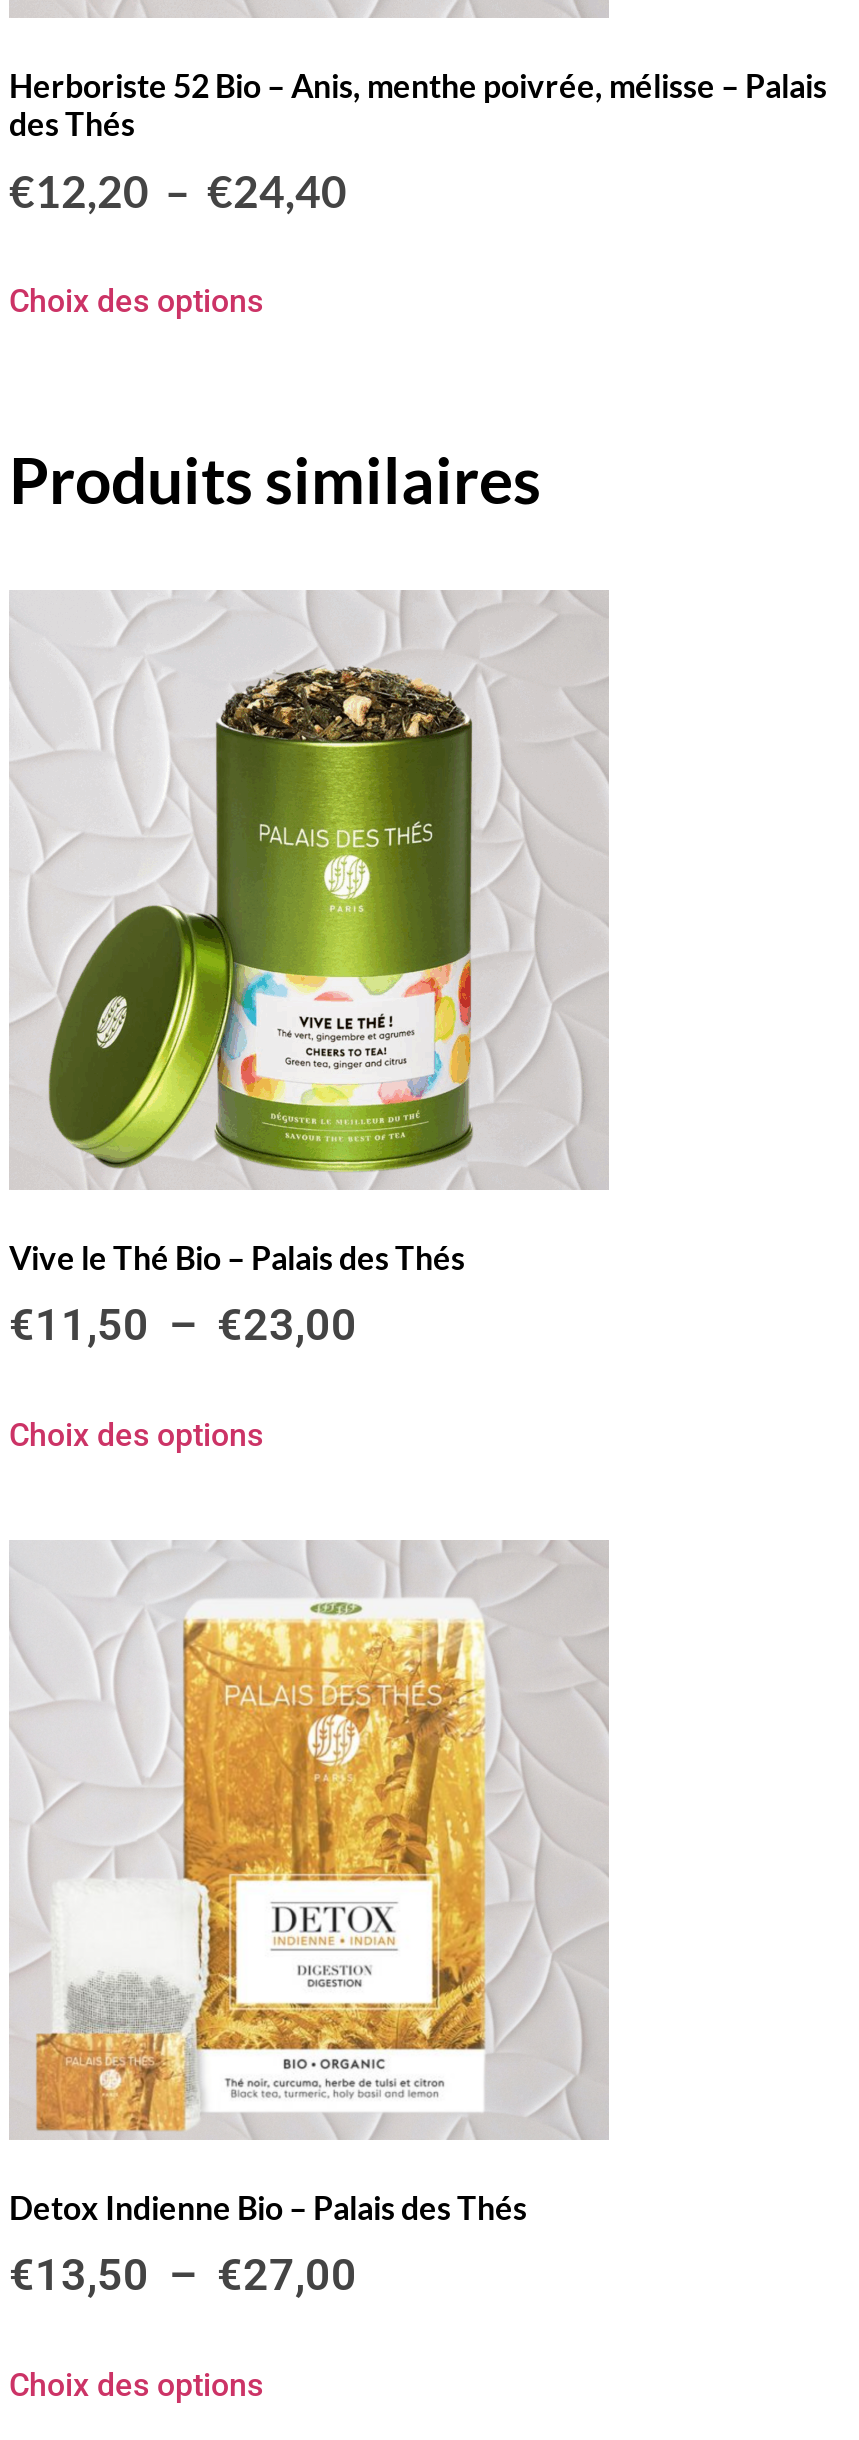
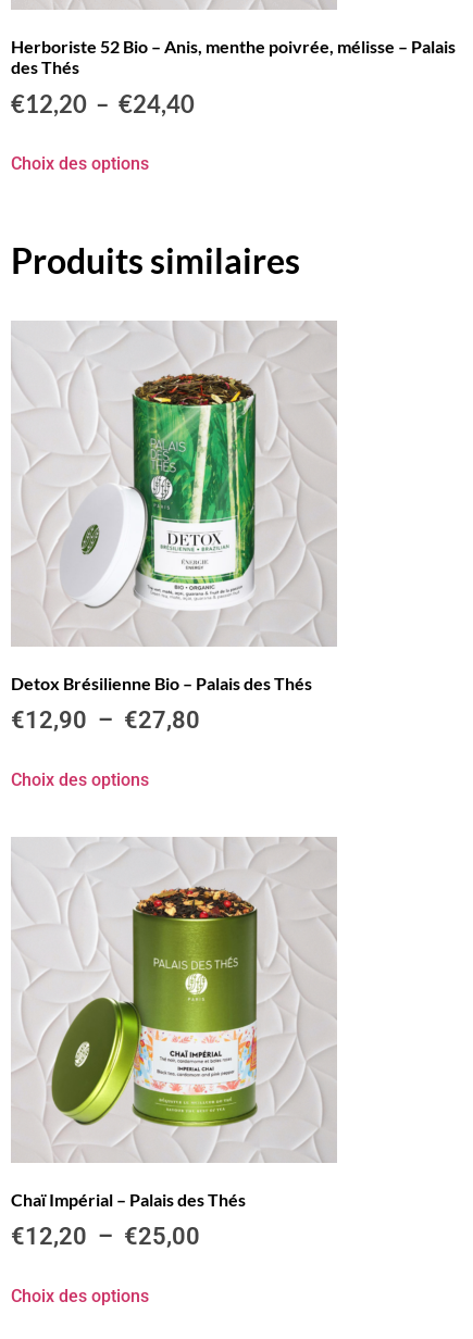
- [image]
- Vive le Thé Bio – Palais des Thés
+ [image]
+ Detox Brésilienne Bio – Palais des Thés

- €11,50 – €23,00
+ €12,90 – €27,80

- [image]
- Detox Indienne Bio – Palais des Thés
+ [image]
+ Chaï Impérial – Palais des Thés

- €13,50 – €27,00
+ €12,20 – €25,00
